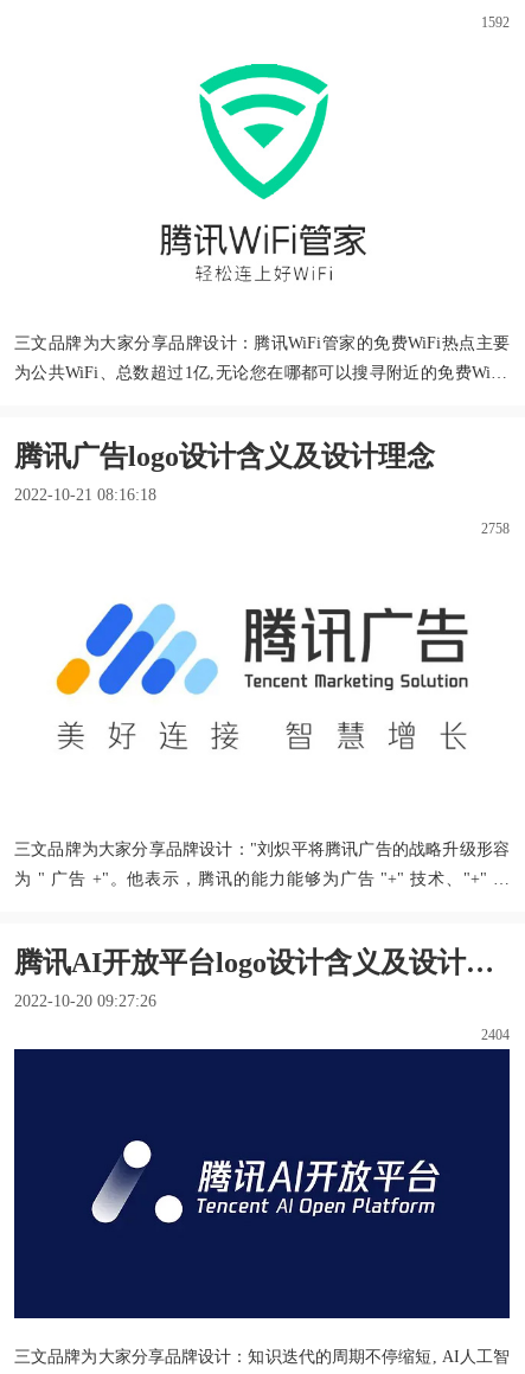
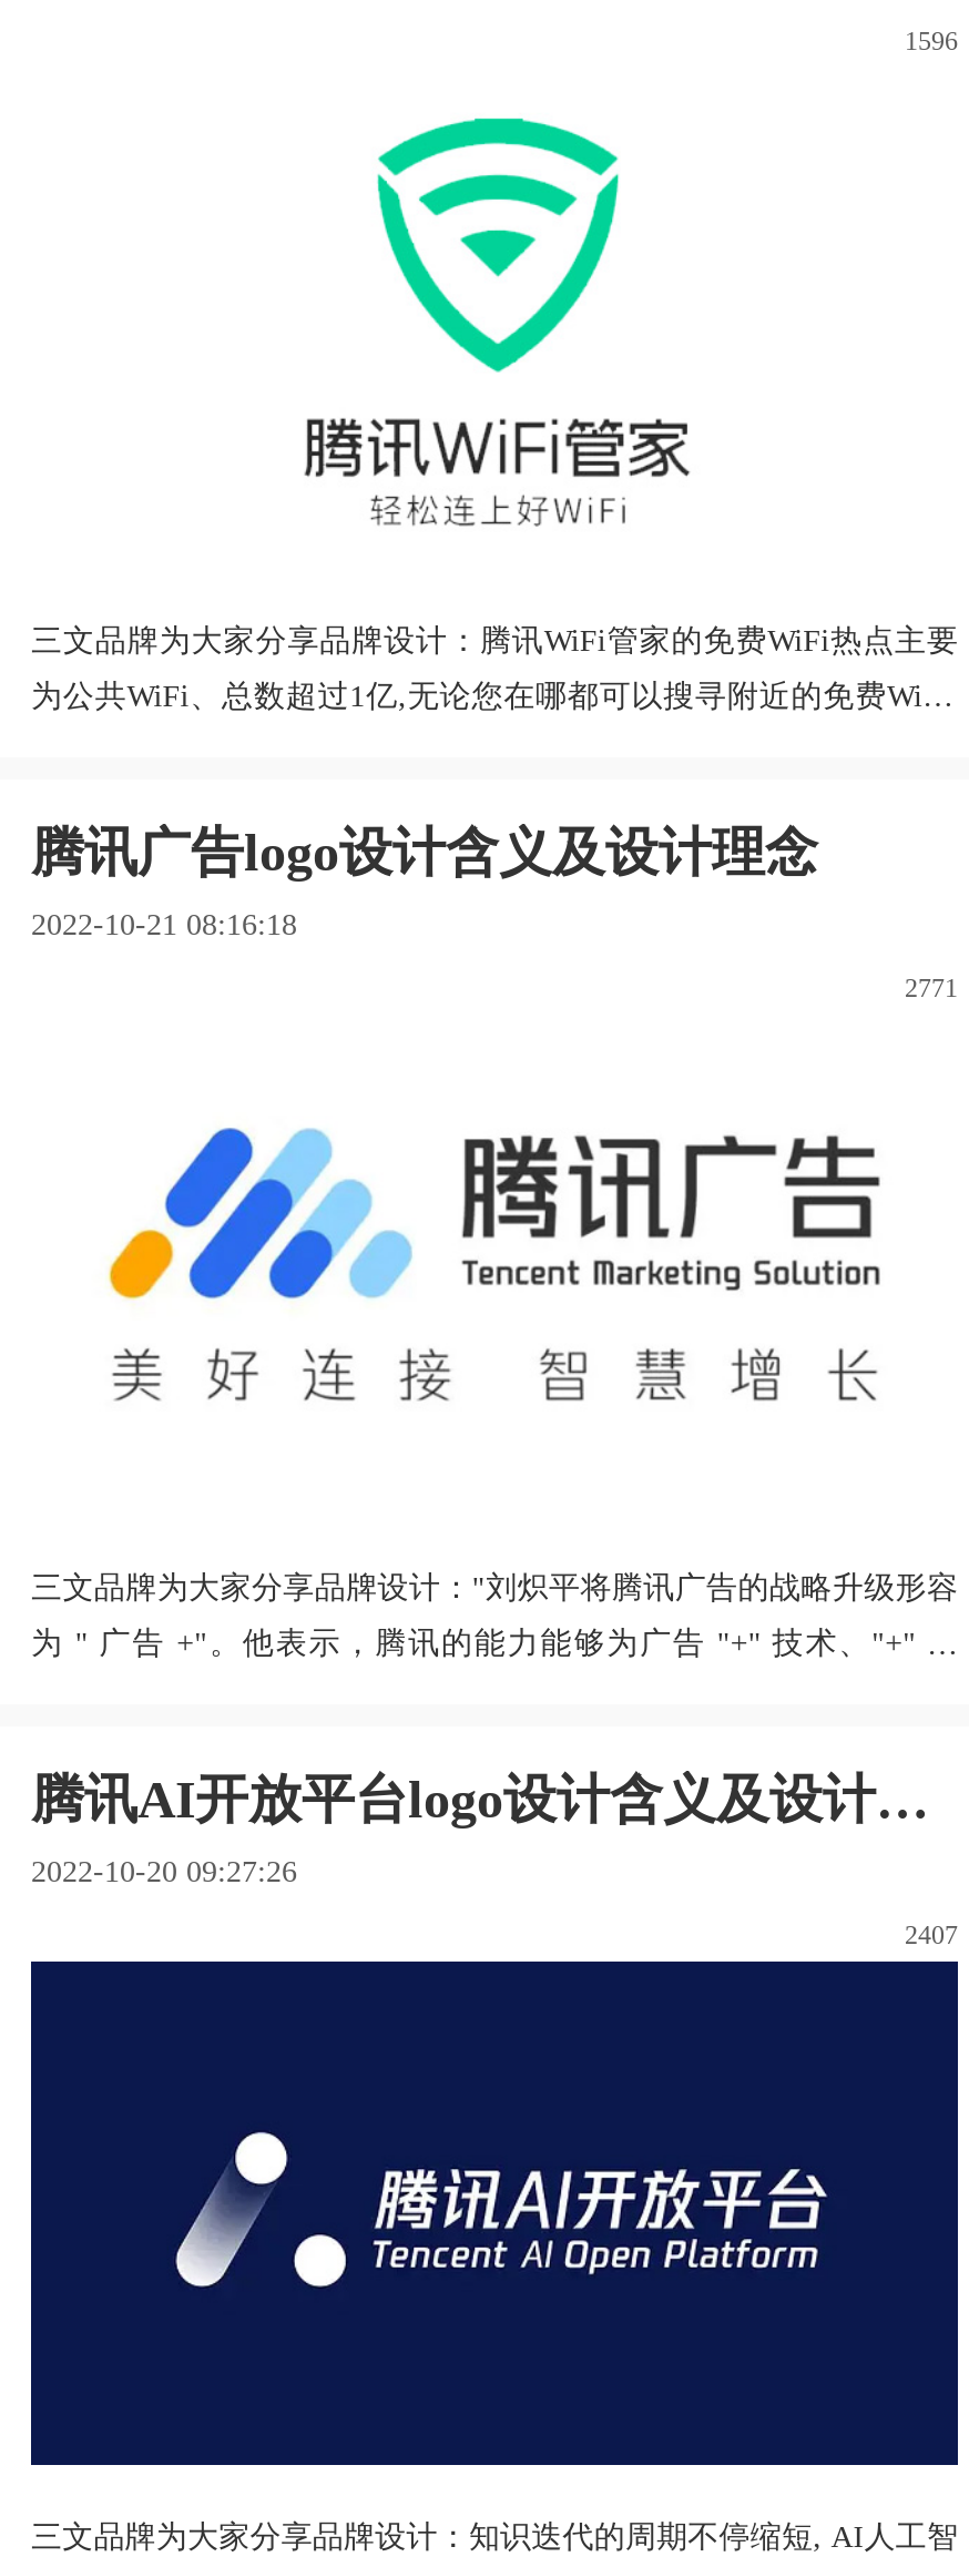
- 1592
+ 1596

- 2758
+ 2771

- 2404
+ 2407
